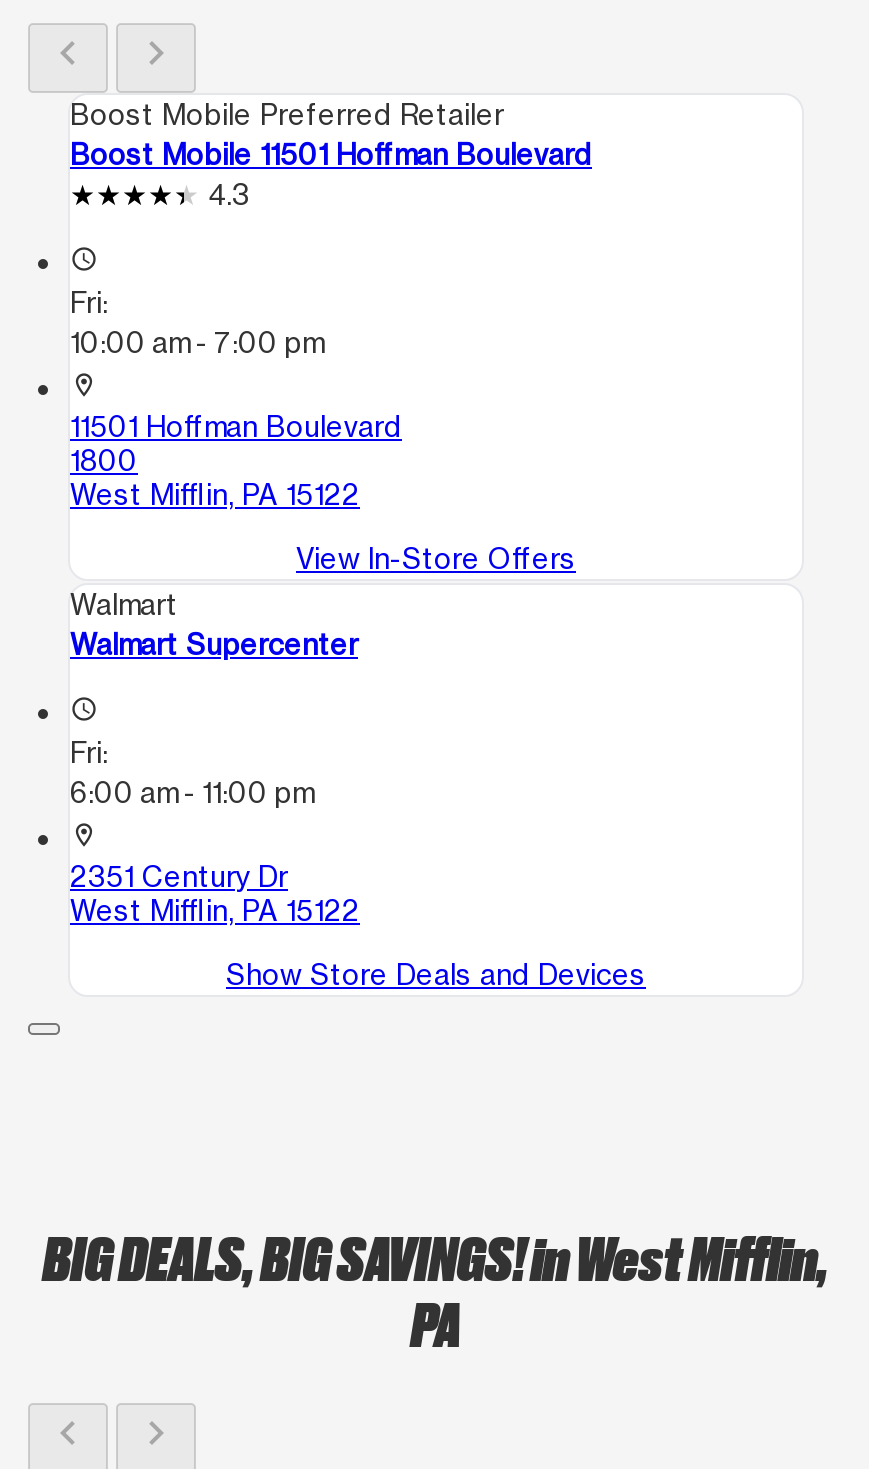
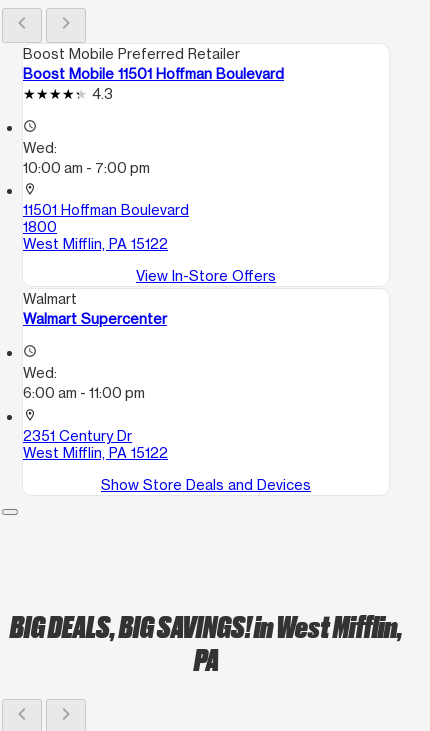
- Fri:
+ Wed:

- Fri:
+ Wed:
